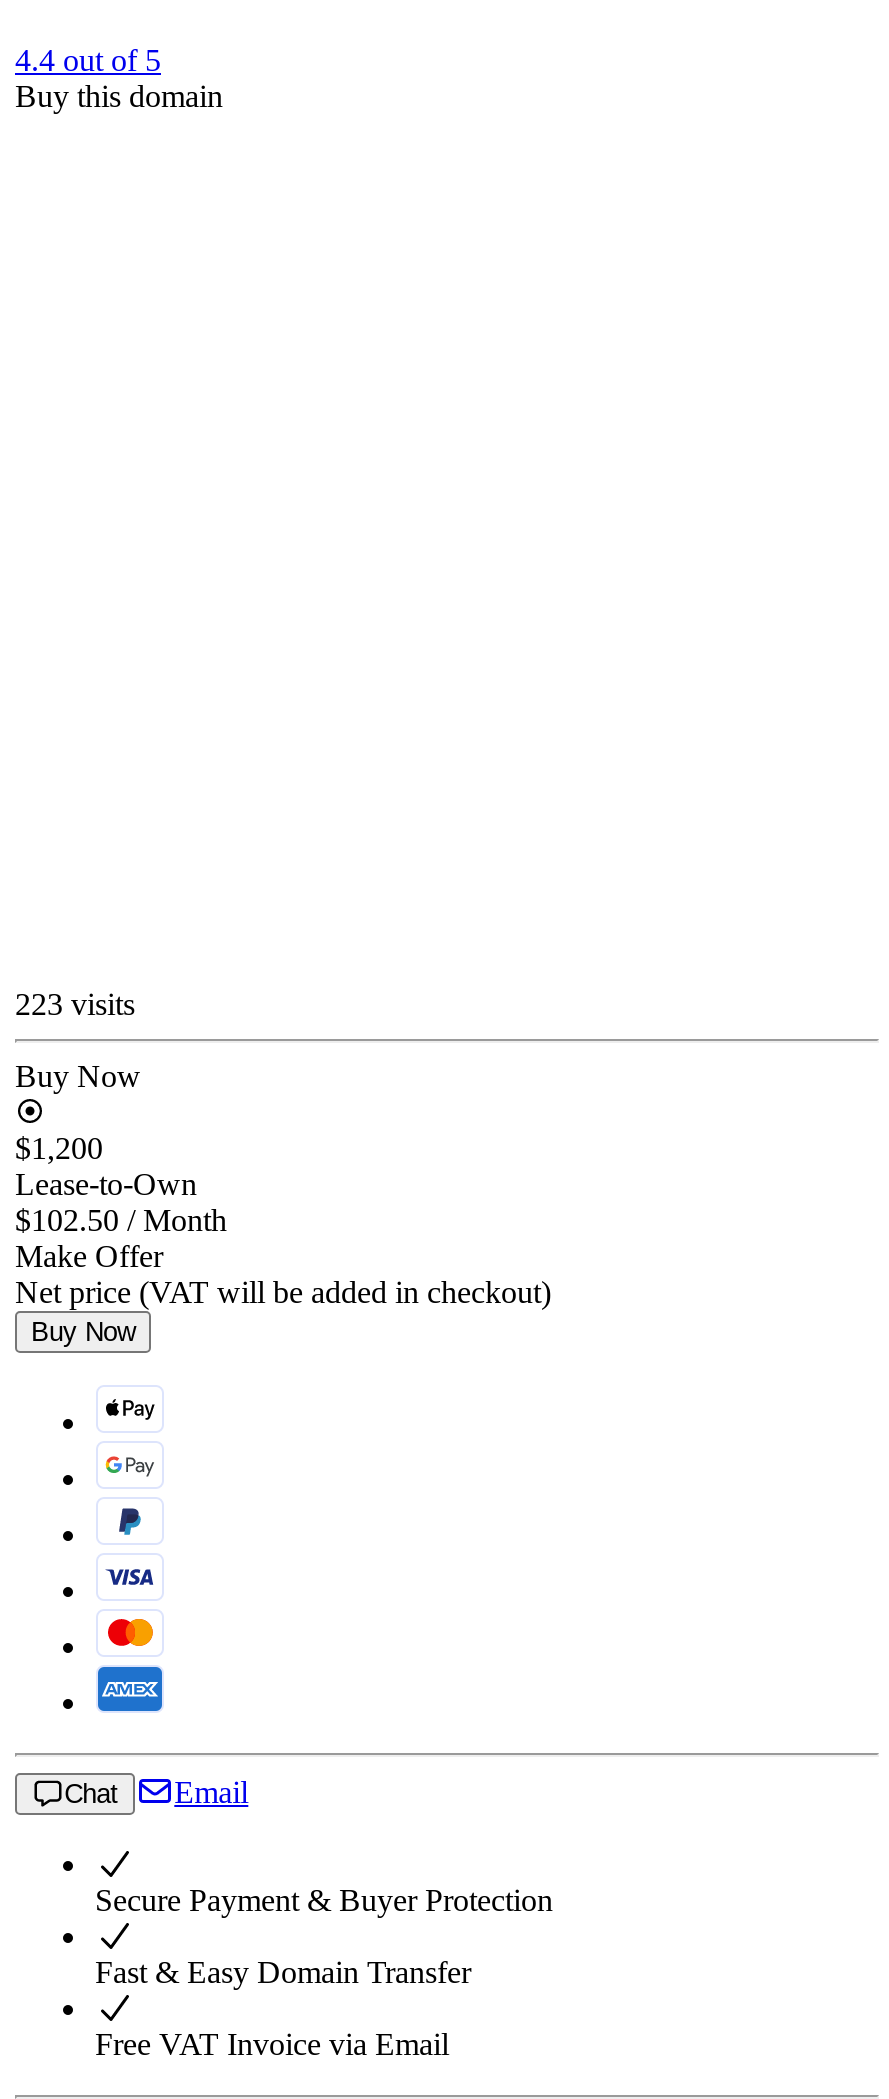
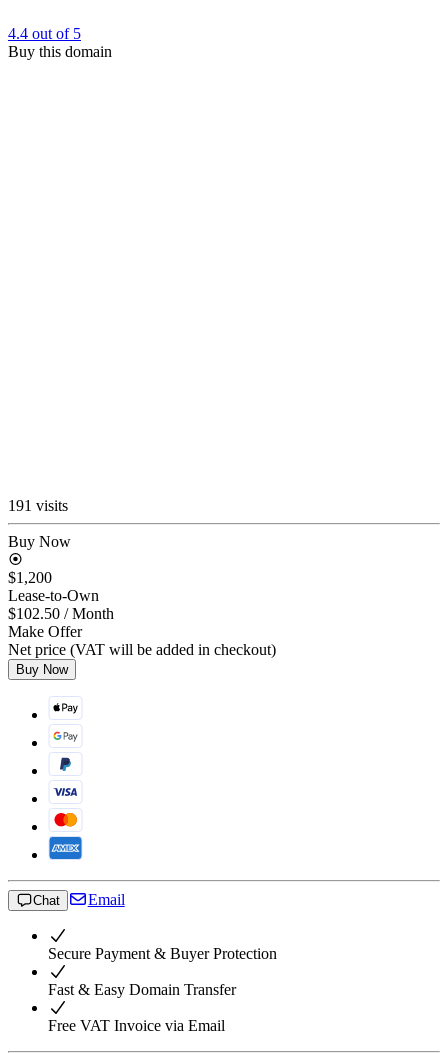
- 223 visits
+ 191 visits
